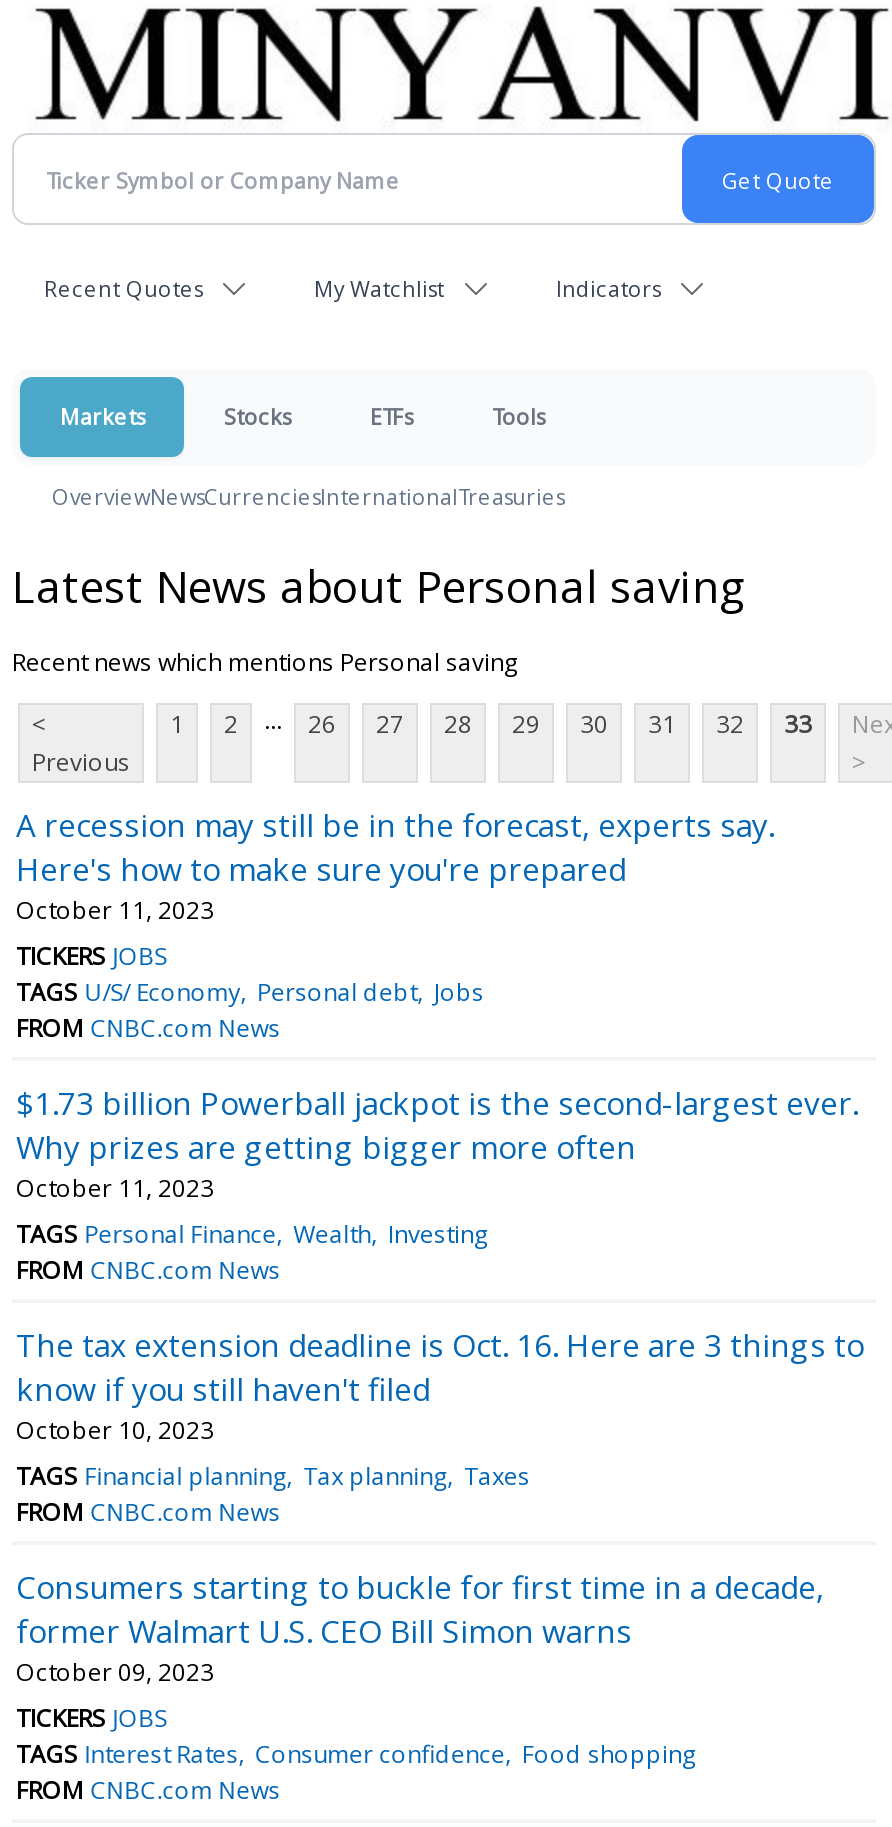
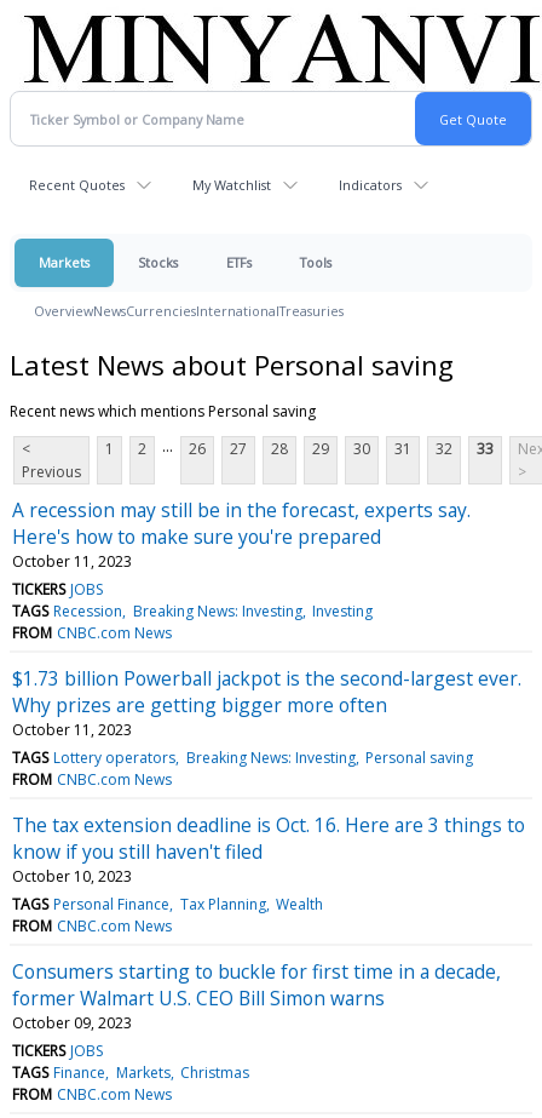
- TAGS U/S/ Economy Personal debt Jobs
+ TAGS Recession Breaking News: Investing Investing

- TAGS Personal Finance Wealth Investing
+ TAGS Lottery operators Breaking News: Investing Personal saving

- TAGS Financial planning Tax planning Taxes
+ TAGS Personal Finance Tax Planning Wealth

- TAGS Interest Rates Consumer confidence Food shopping
+ TAGS Finance Markets Christmas
